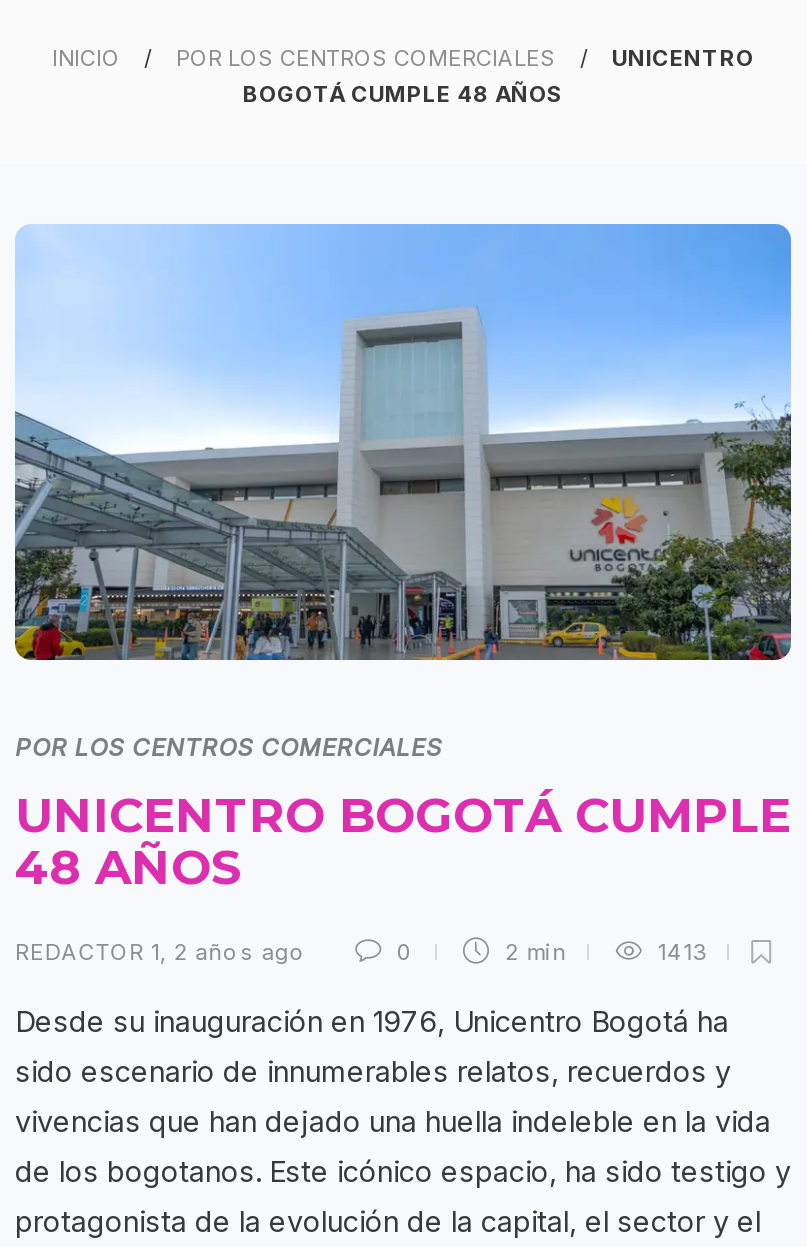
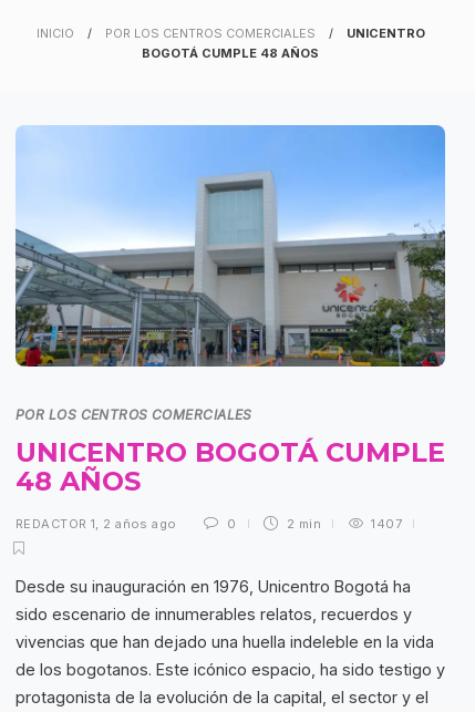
- 1413
+ 1407
